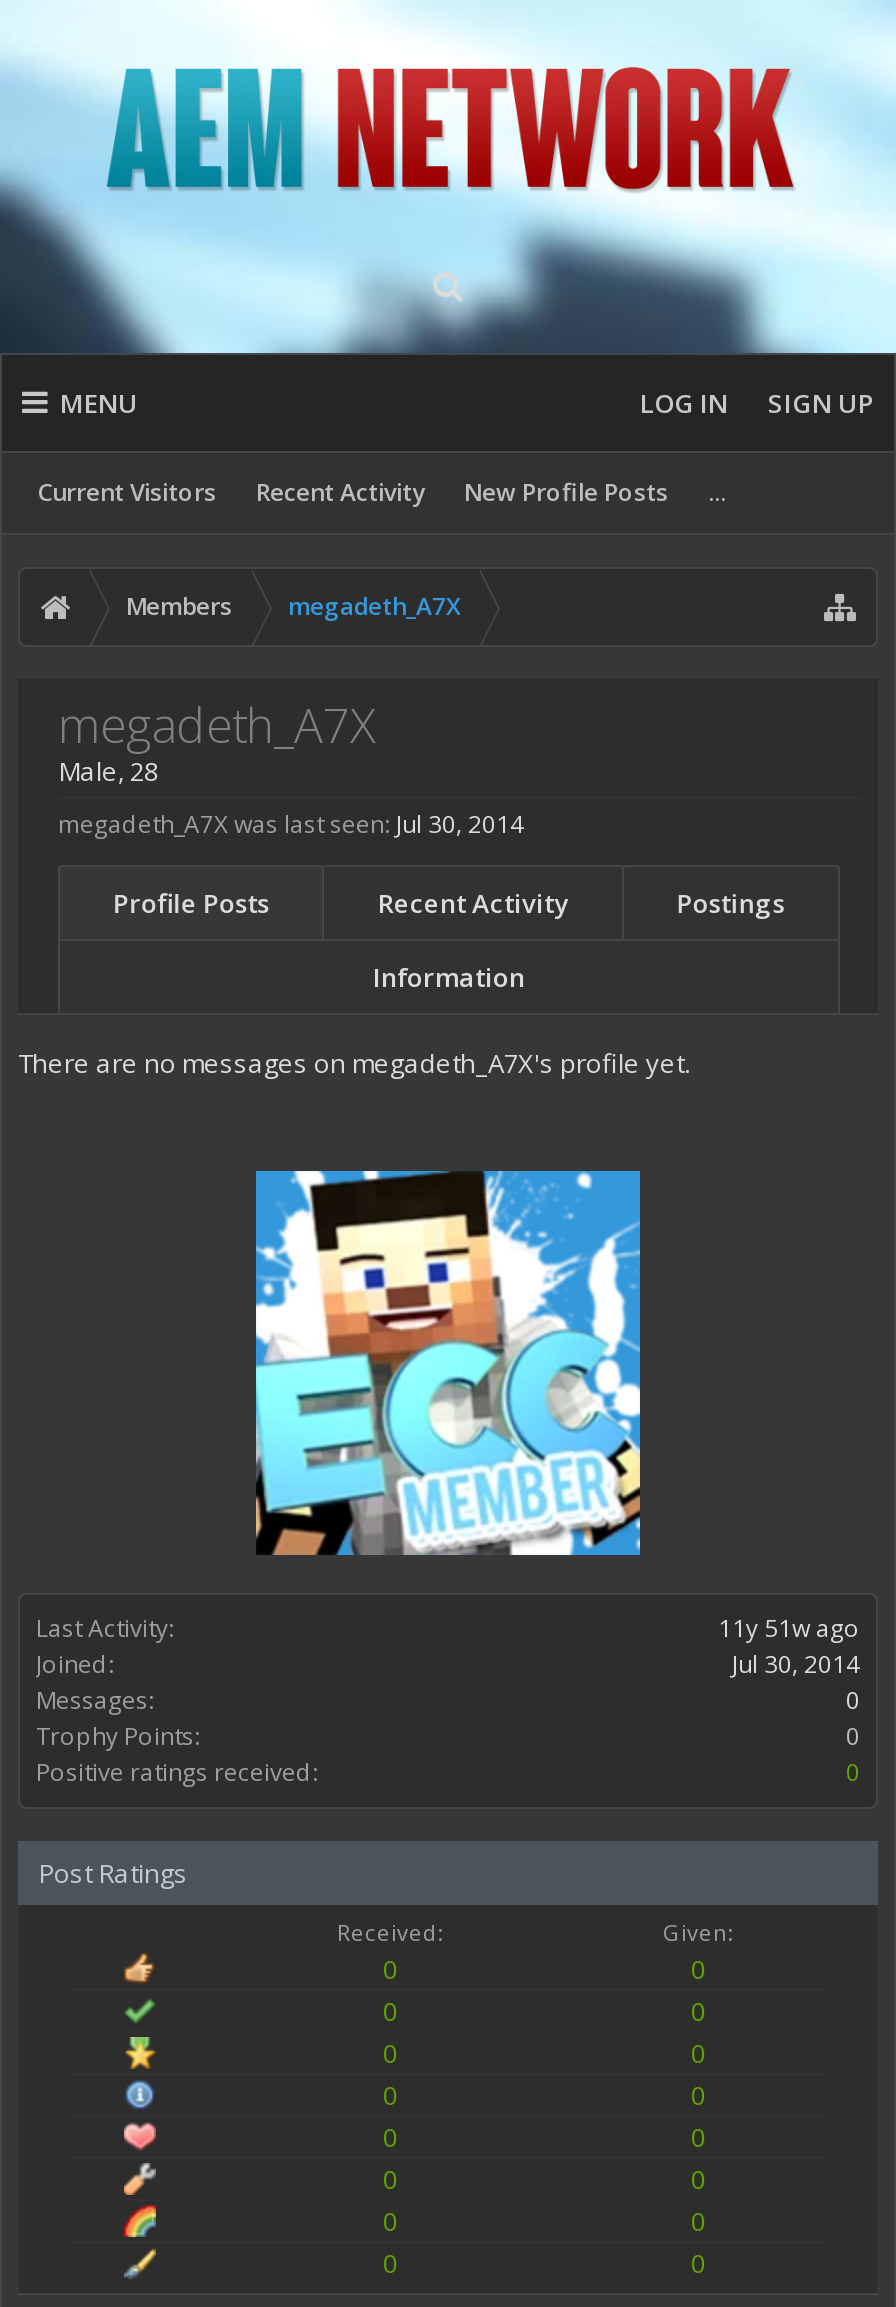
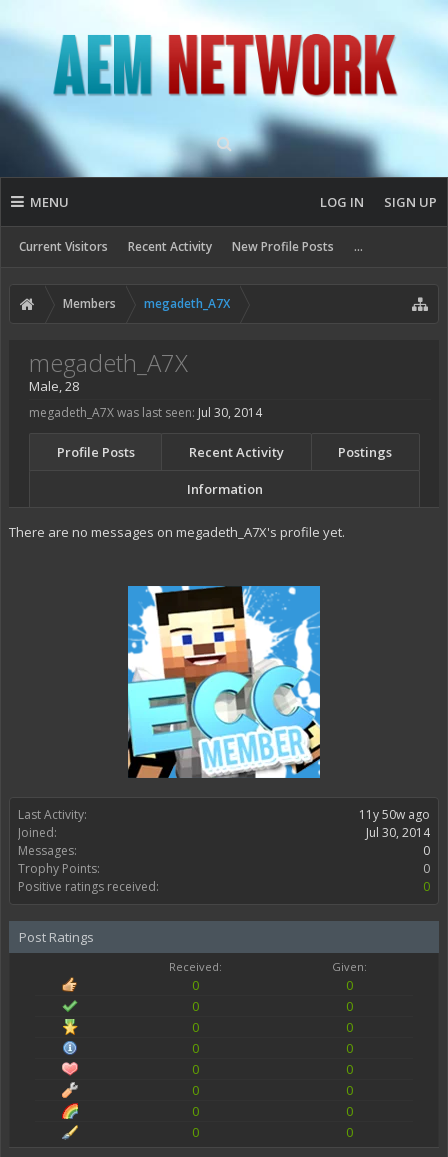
- 11y 51w ago
+ 11y 50w ago
